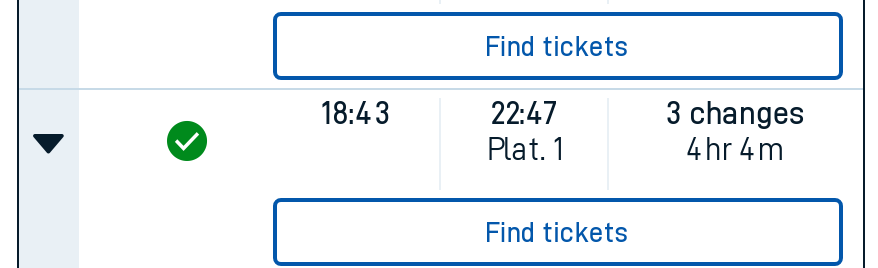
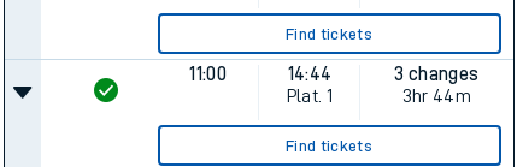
- 18:43
+ 11:00

- 22:47
+ 14:44

- 4hr 4m
+ 3hr 44m
